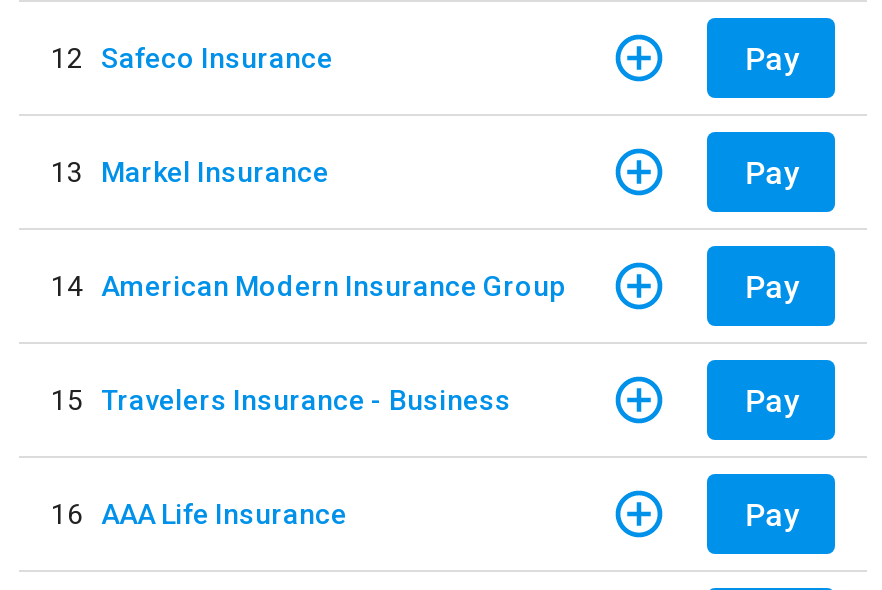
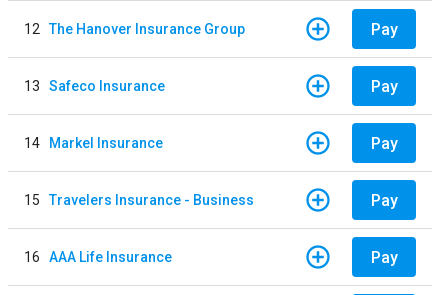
- 12 Safeco Insurance
+ 12 The Hanover Insurance Group

- 13 Markel Insurance
+ 13 Safeco Insurance

- 14 American Modern Insurance Group
+ 14 Markel Insurance
